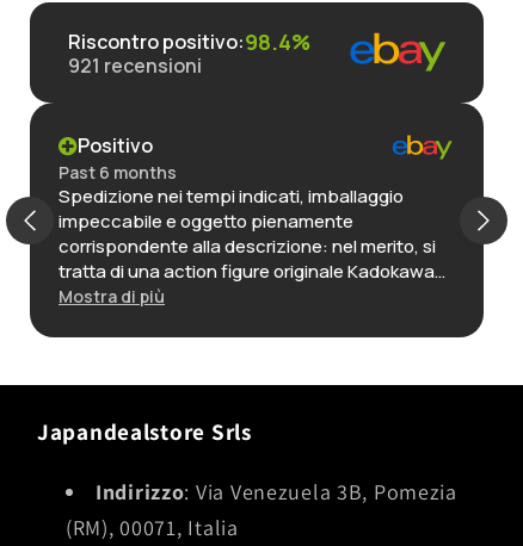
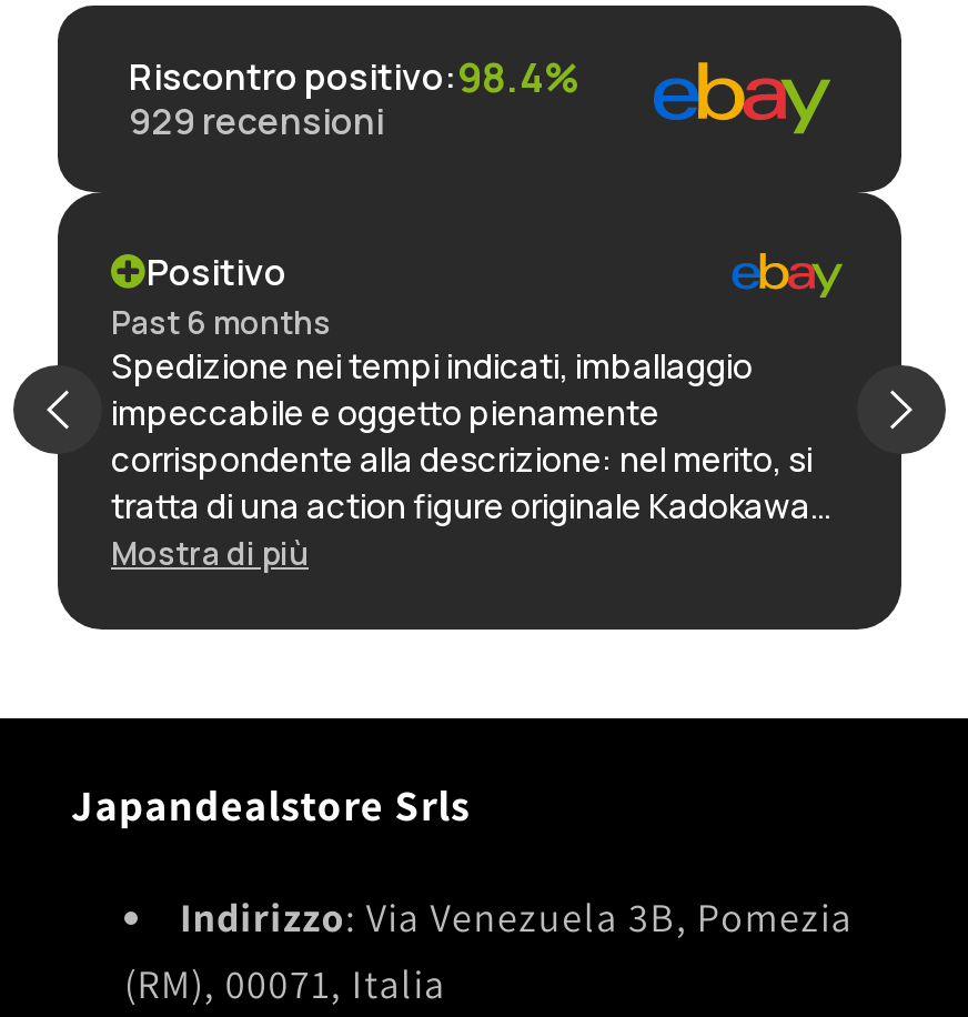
- 921 recensioni
+ 929 recensioni
